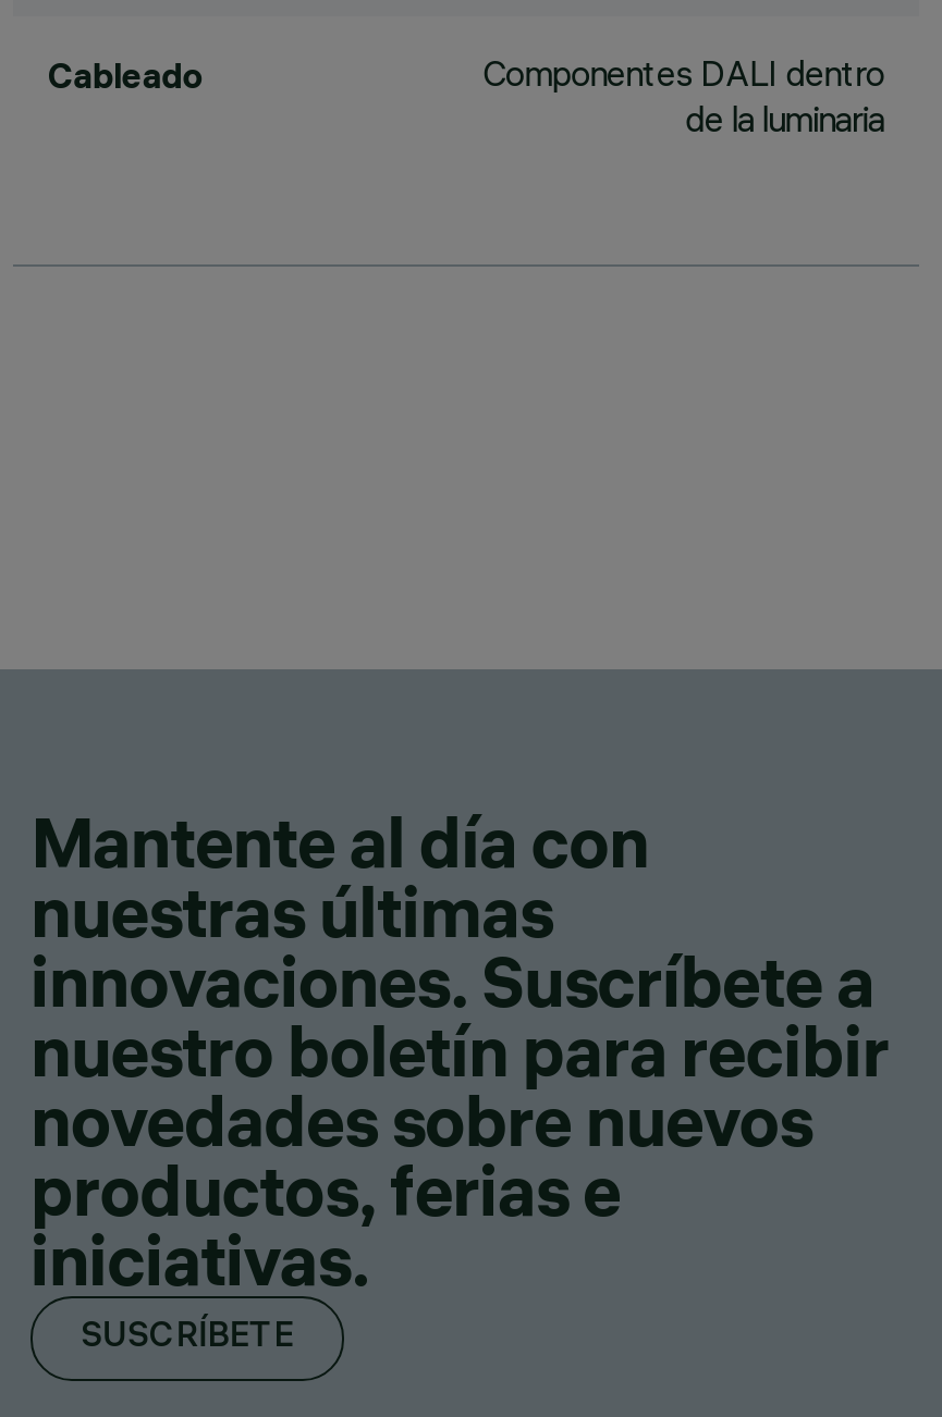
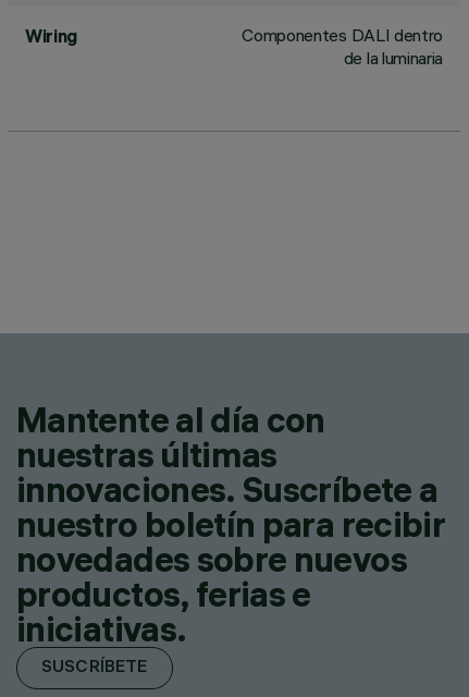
- Cableado
+ Wiring
